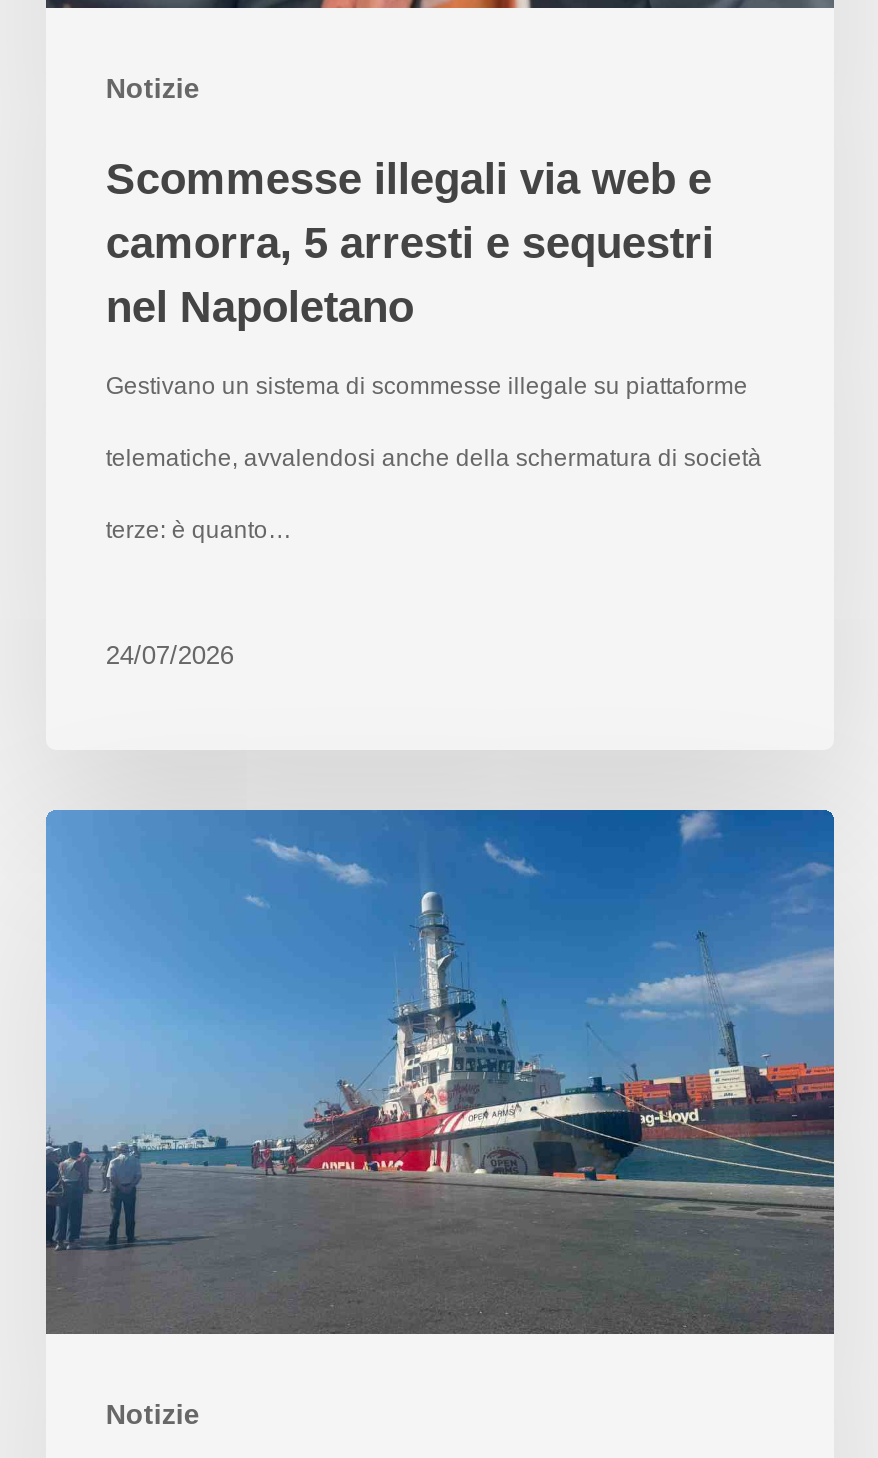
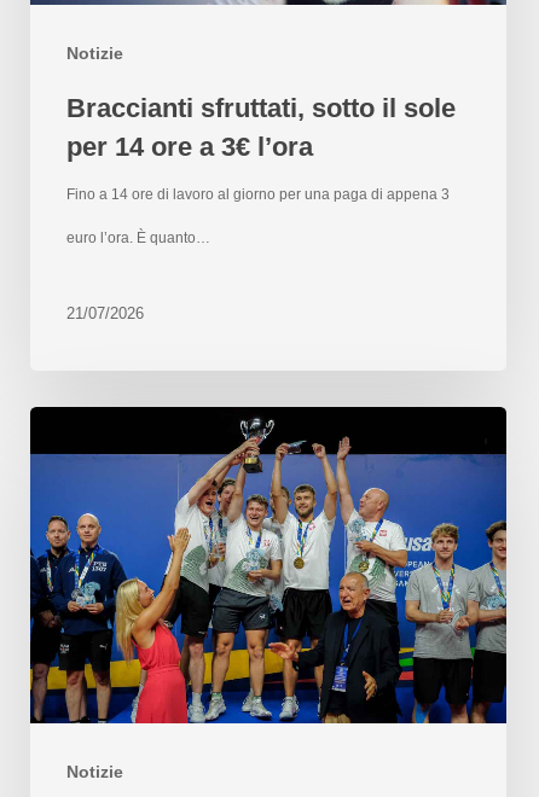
- Scommesse illegali via web e
- camorra, 5 arresti e sequestri
- nel Napoletano
- Gestivano un sistema di scommesse illegale su piattaforme
- telematiche, avvalendosi anche della schermatura di società
- terze: è quanto…
+ Braccianti sfruttati, sotto il sole
+ per 14 ore a 3€ l’ora
+ Fino a 14 ore di lavoro al giorno per una paga di appena 3
+ euro l’ora. È quanto…

- 24/07/2026
+ 21/07/2026

- [image]
+ [image]
